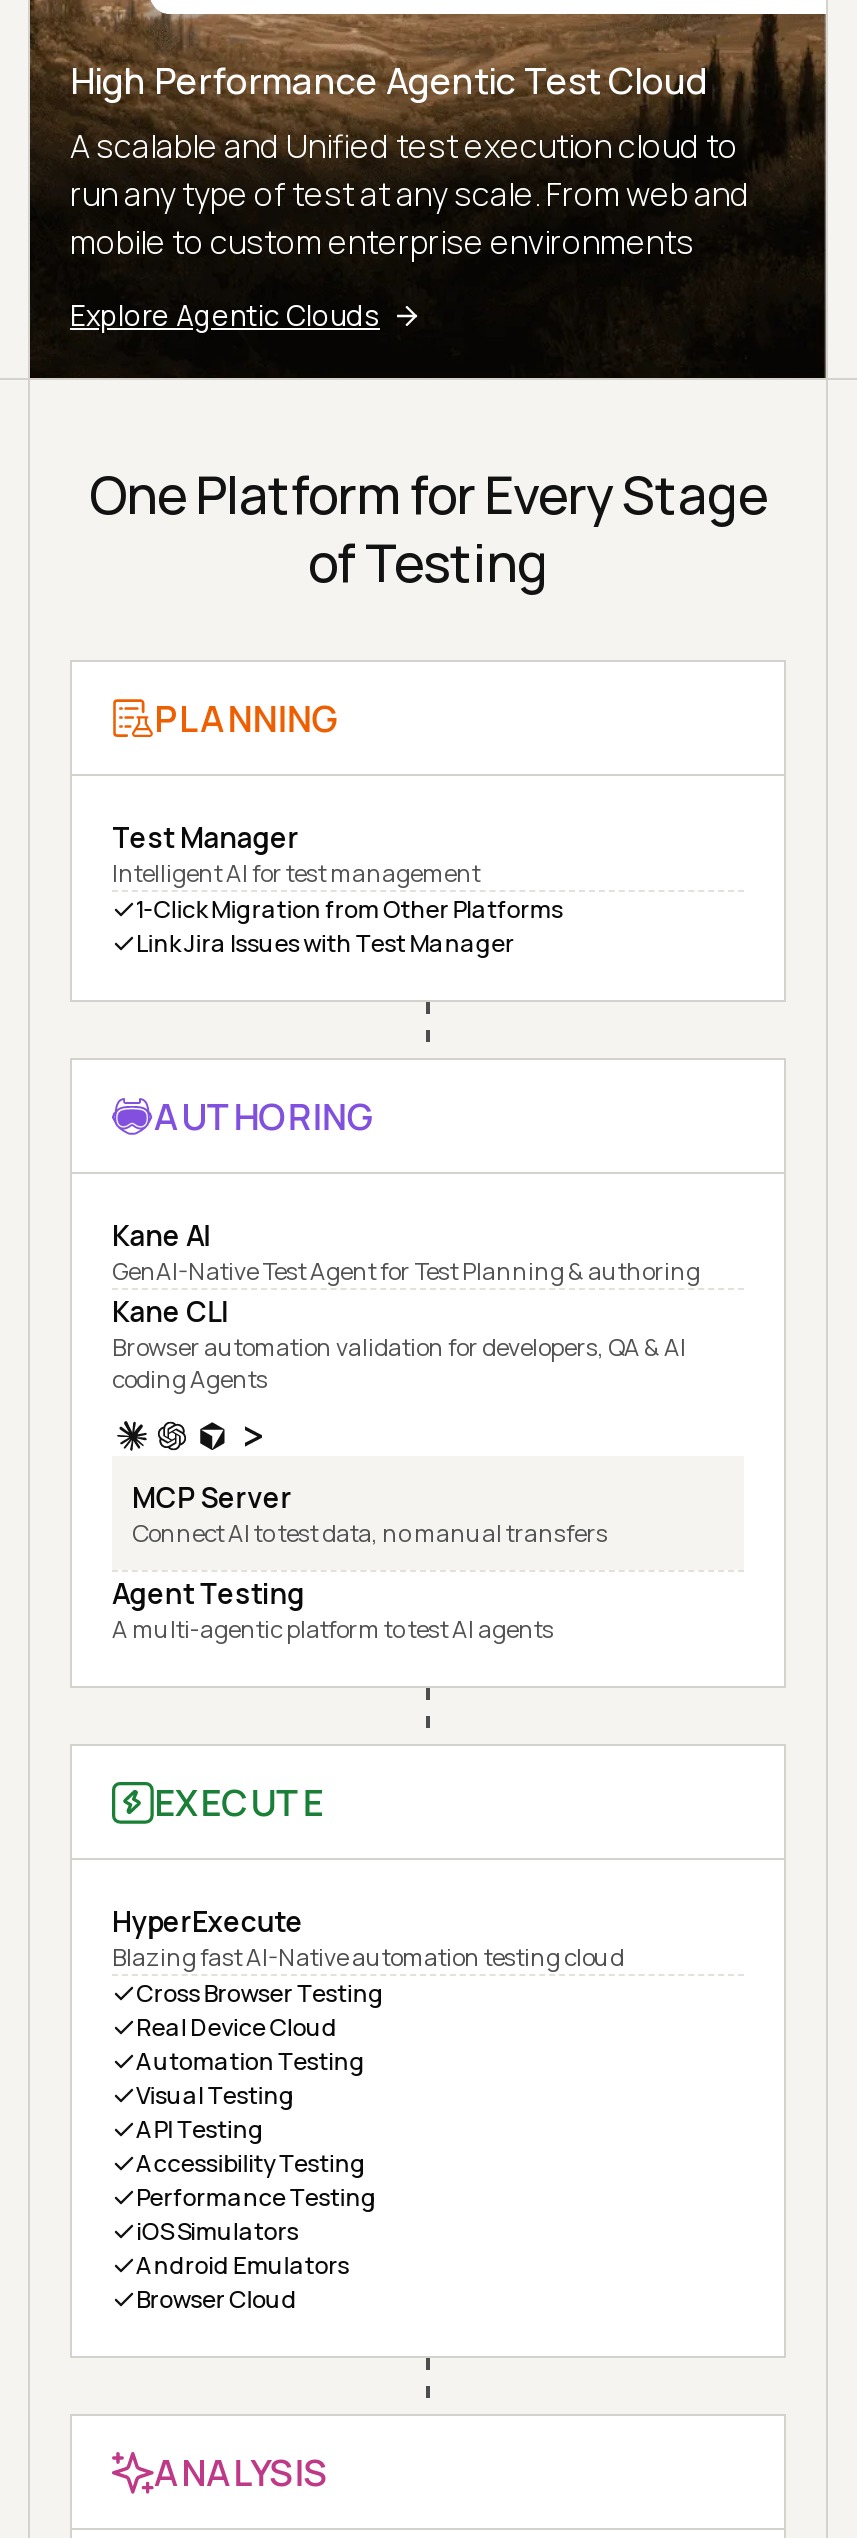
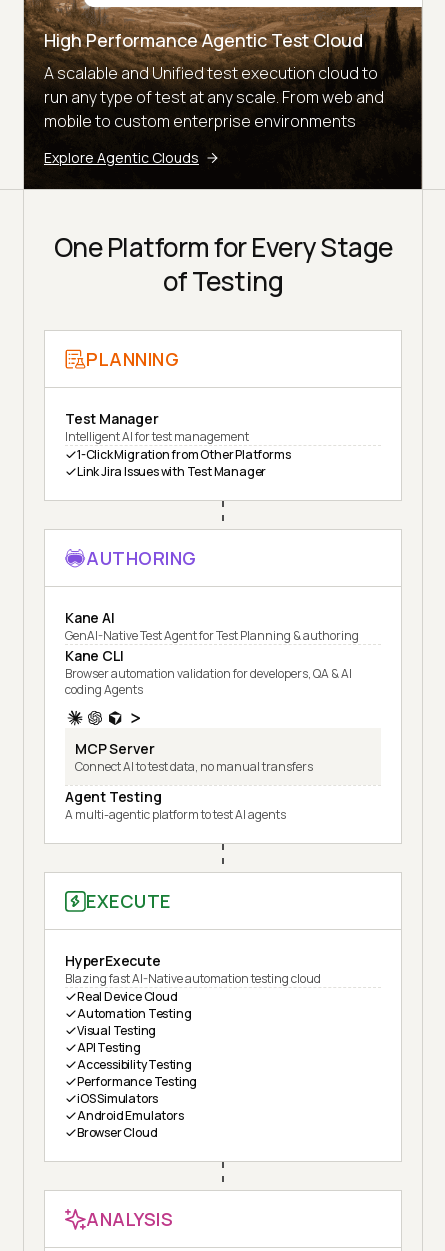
- Cross Browser Testing
